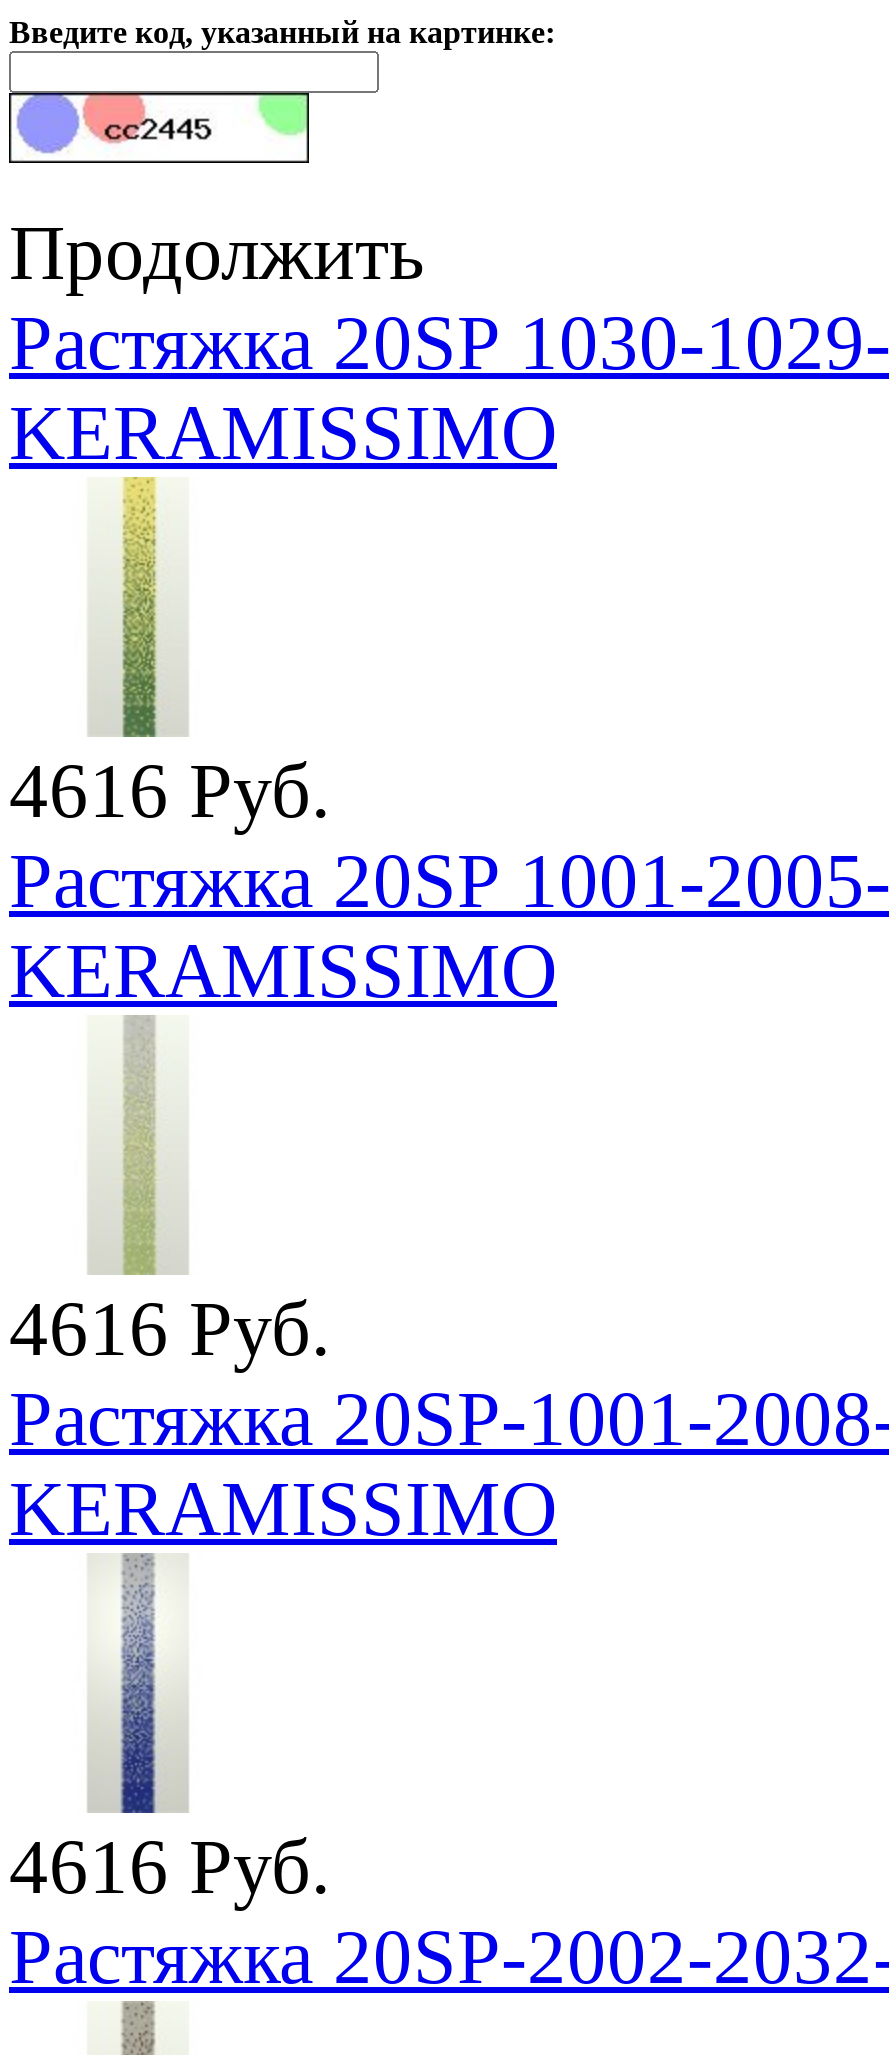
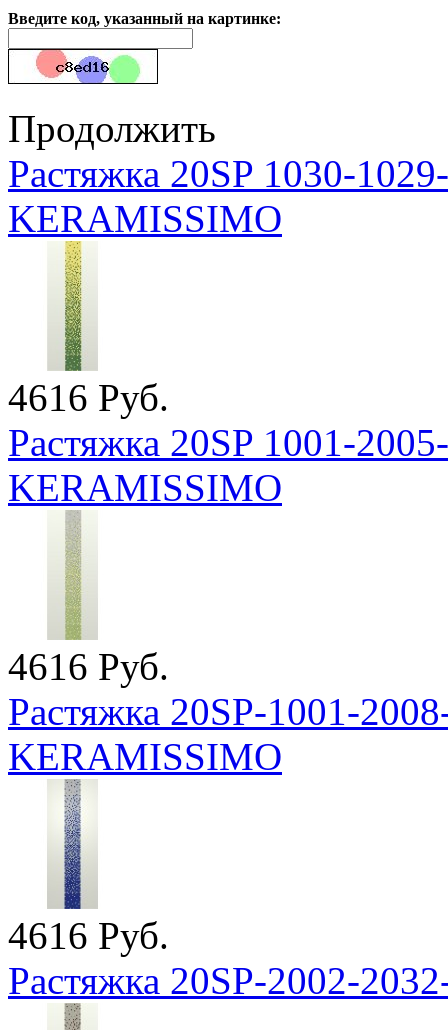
- [image]
+ [image]
